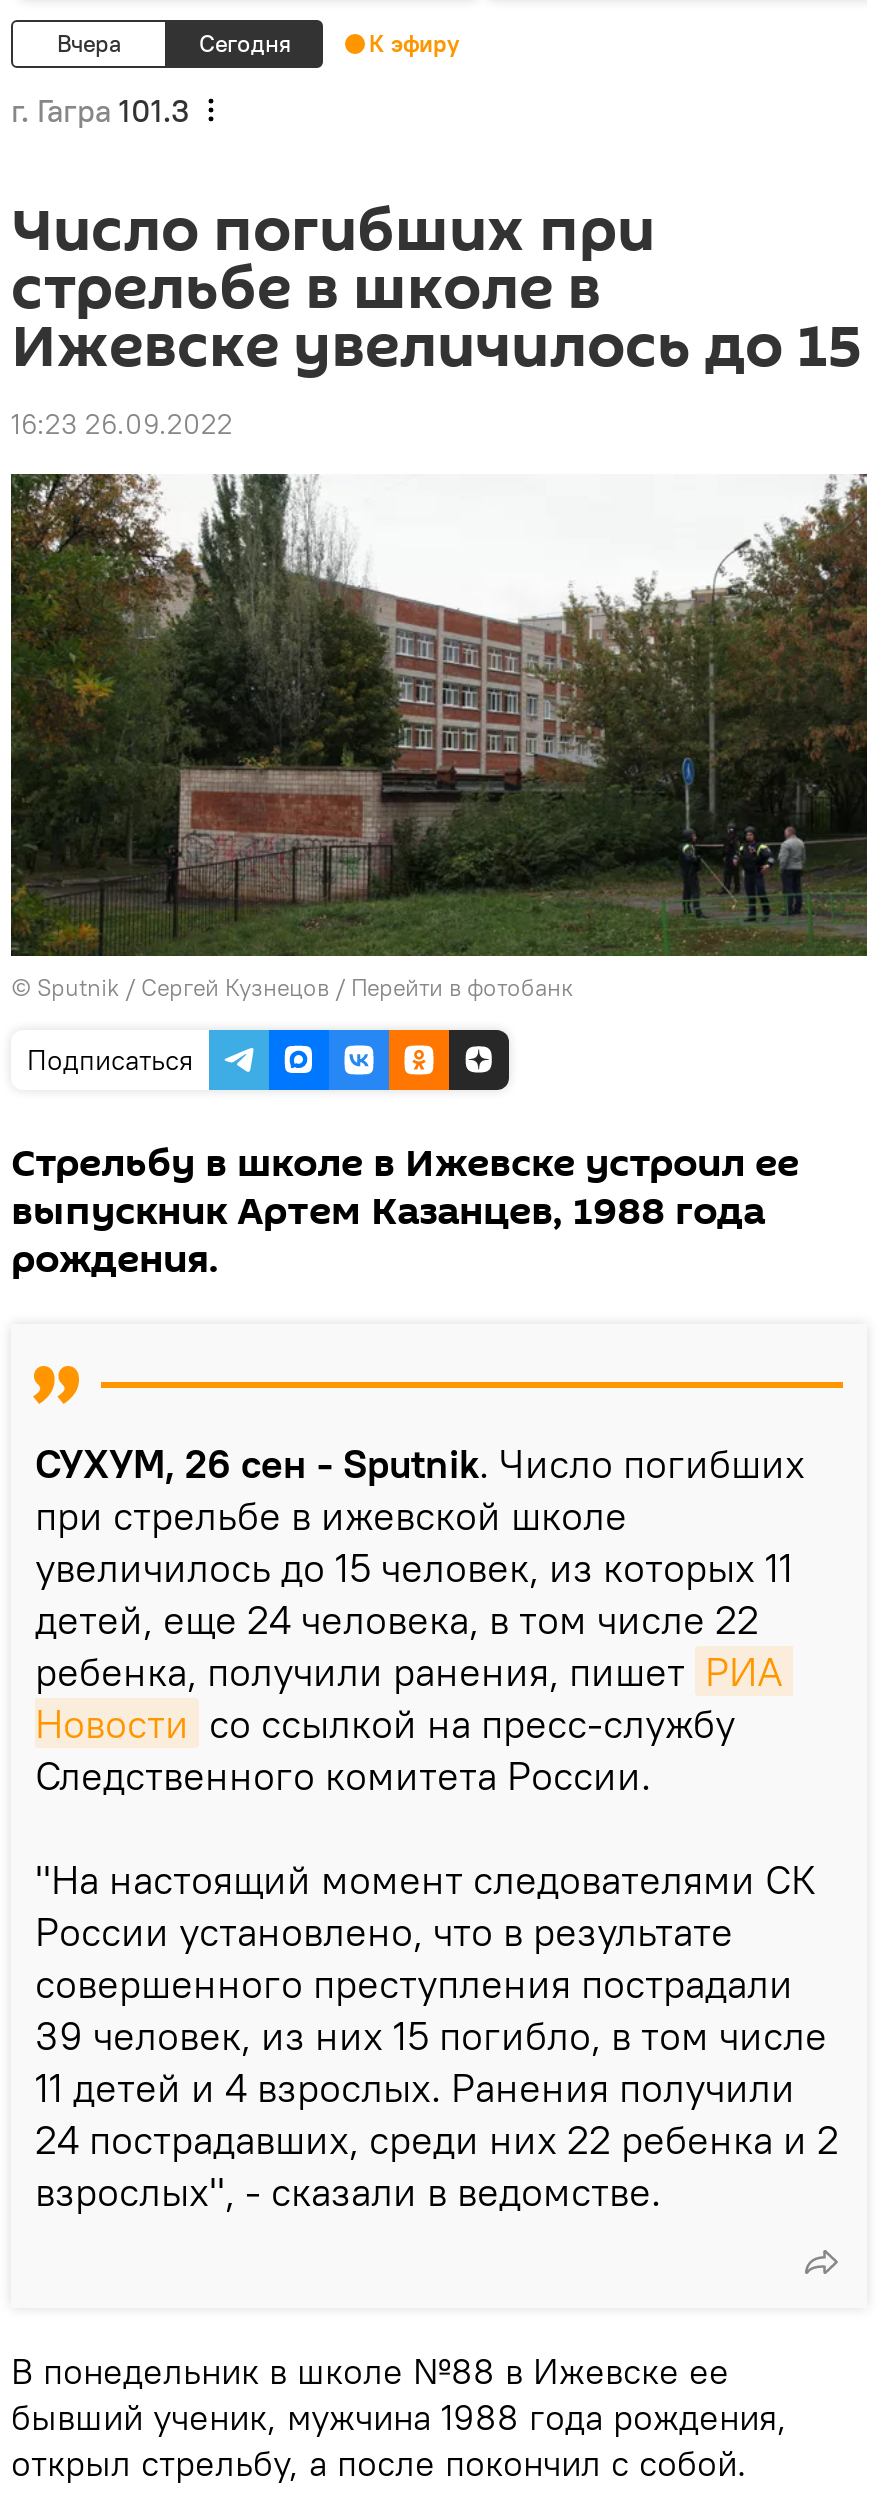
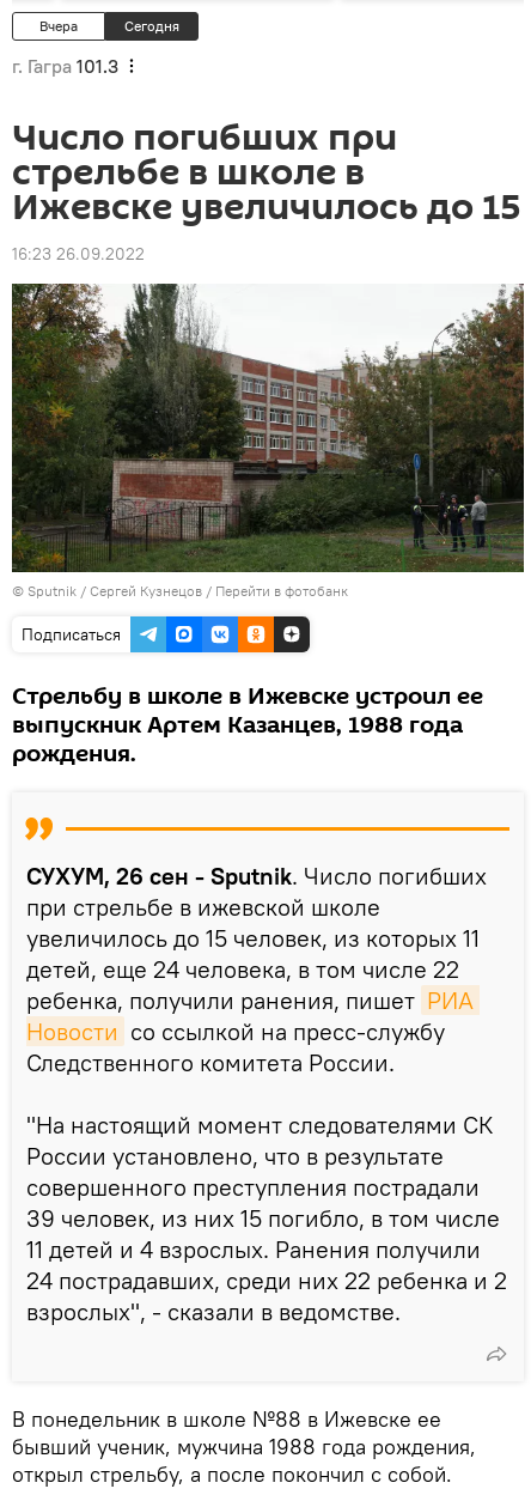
- К эфиру
